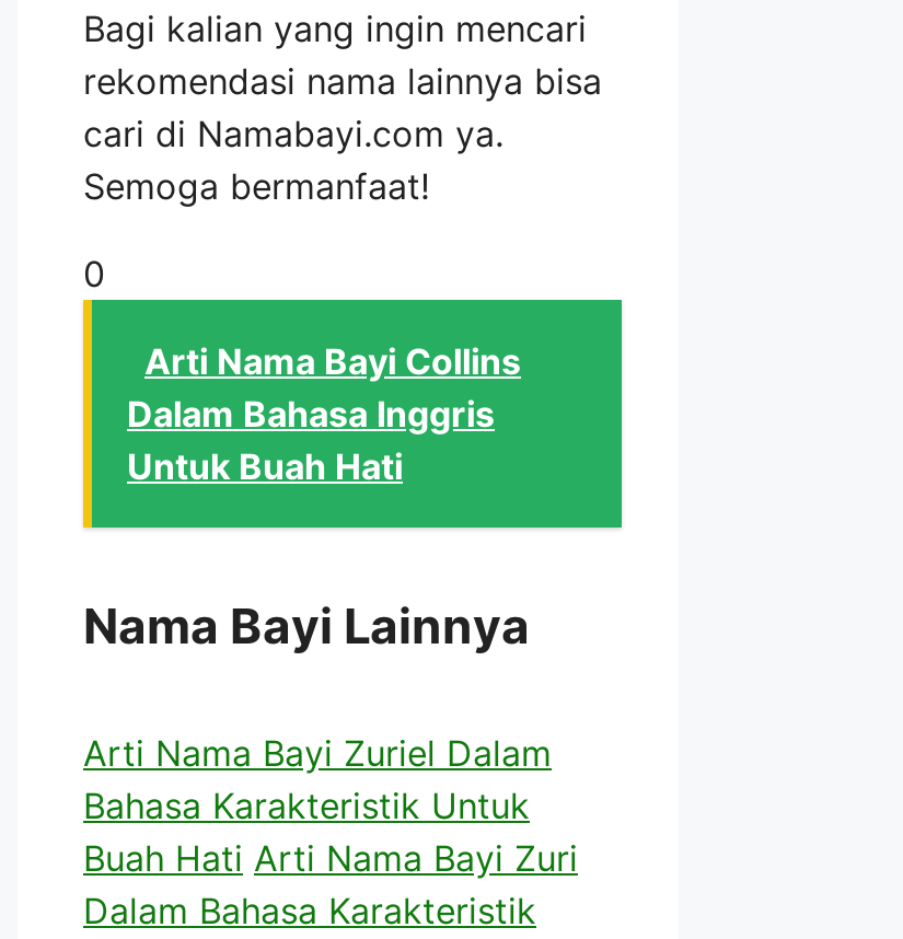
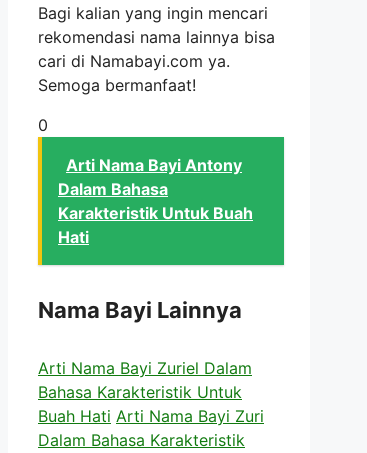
- Arti Nama Bayi Collins
- Dalam Bahasa Inggris
- Untuk Buah Hati
+ Arti Nama Bayi Antony
+ Dalam Bahasa
+ Karakteristik Untuk Buah
+ Hati
